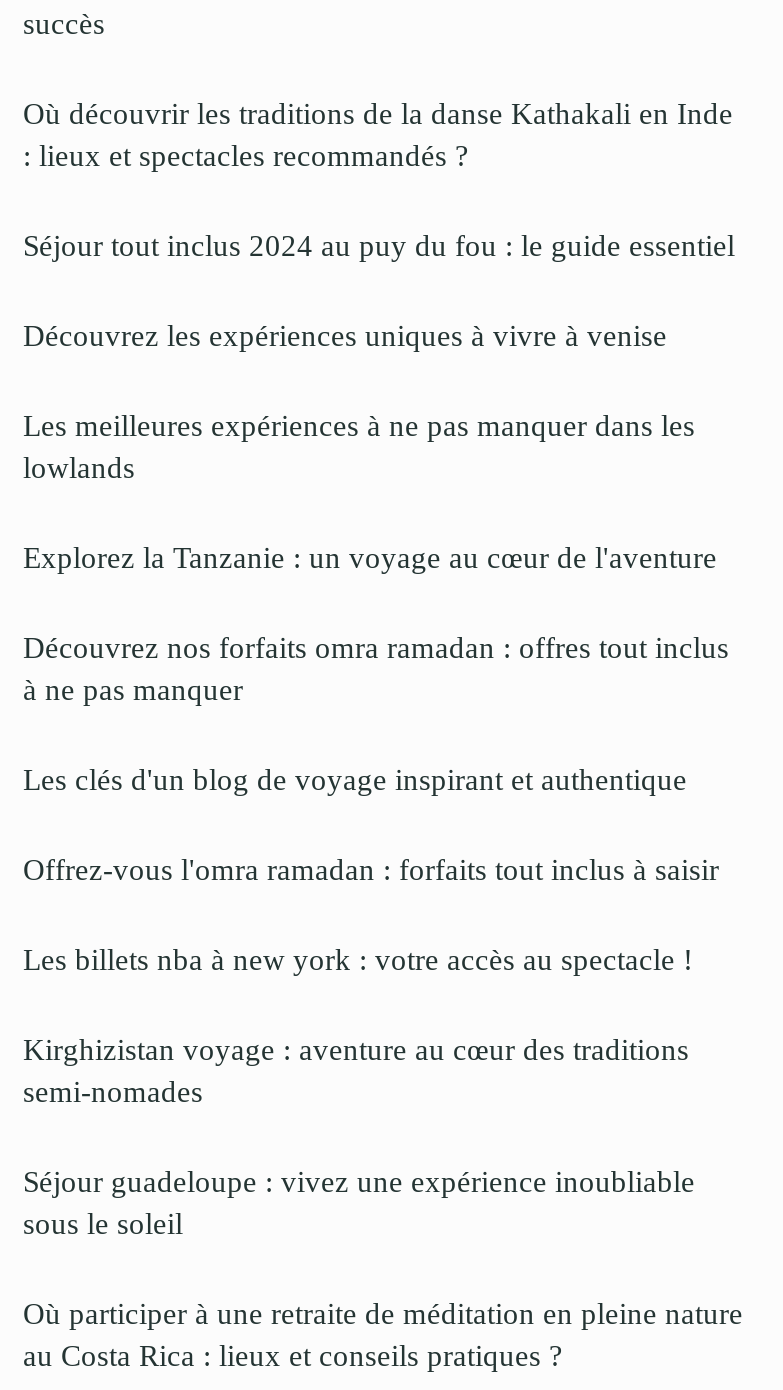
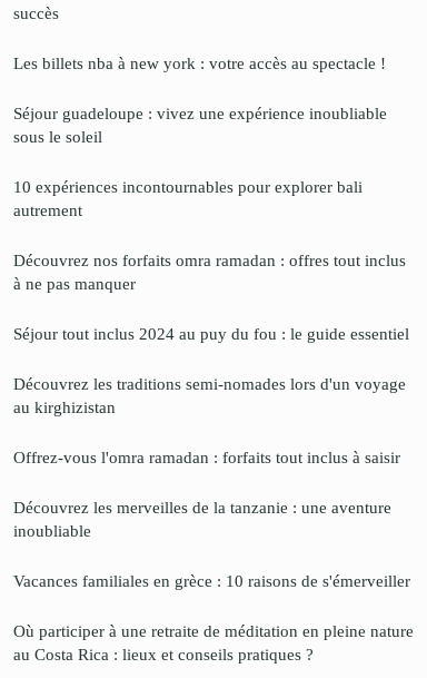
- Où découvrir les traditions de la danse Kathakali en Inde
- : lieux et spectacles recommandés ?
- Découvrez les expériences uniques à vivre à venise
- Les meilleures expériences à ne pas manquer dans les
- lowlands
- Explorez la Tanzanie : un voyage au cœur de l'aventure
- Les clés d'un blog de voyage inspirant et authentique

moved down: Découvrez nos forfaits omra ramadan : offres tout inclus | à ne pas manquer | Séjour tout inclus 2024 au puy du fou : le guide essentiel

moved down: Offrez-vous l'omra ramadan : forfaits tout inclus à saisir

moved up: Les billets nba à new york : votre accès au spectacle !

- Kirghizistan voyage : aventure au cœur des traditions
- semi-nomades

moved up: Séjour guadeloupe : vivez une expérience inoubliable | sous le soleil

+ 10 expériences incontournables pour explorer bali
+ autrement
+ Découvrez les traditions semi-nomades lors d'un voyage
+ au kirghizistan
+ Découvrez les merveilles de la tanzanie : une aventure
+ inoubliable
+ Vacances familiales en grèce : 10 raisons de s'émerveiller
